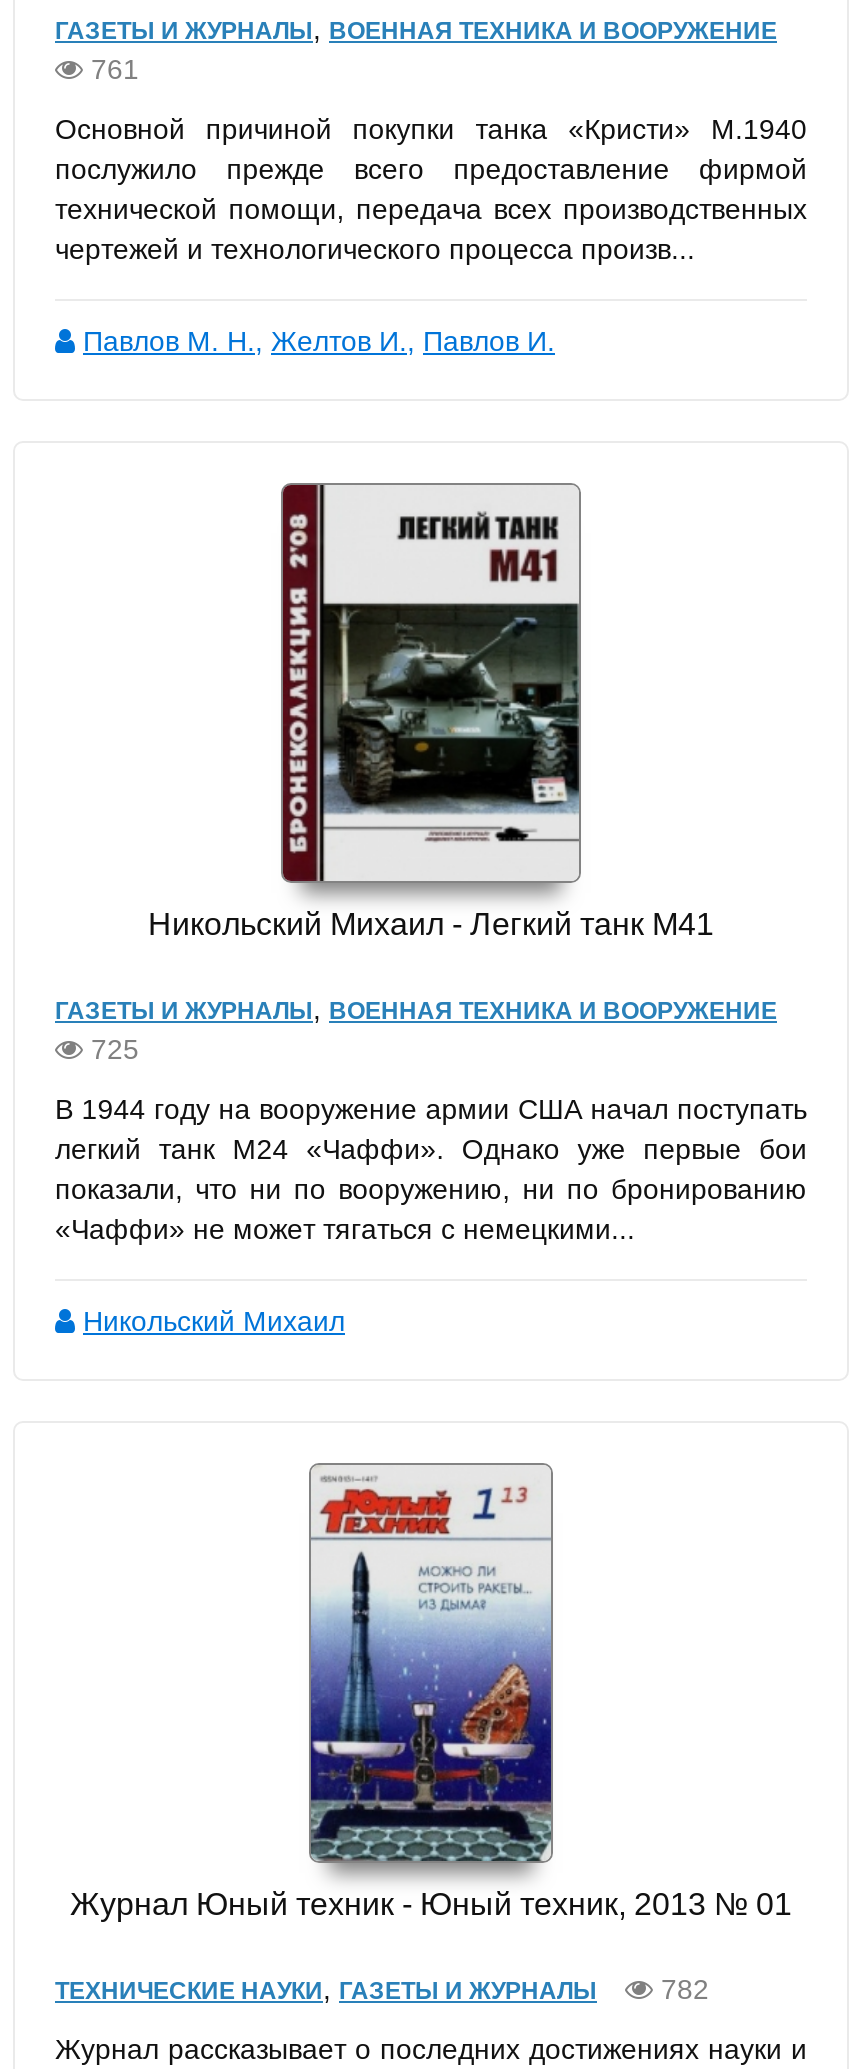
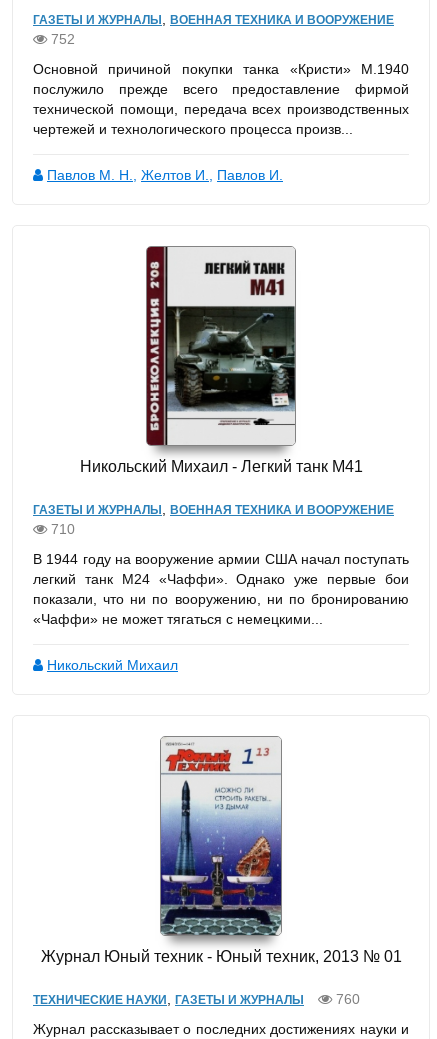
- 761
+ 752

- 725
+ 710

- ТЕХНИЧЕСКИЕ НАУКИ, ГАЗЕТЫ И ЖУРНАЛЫ 782
+ ТЕХНИЧЕСКИЕ НАУКИ, ГАЗЕТЫ И ЖУРНАЛЫ 760
